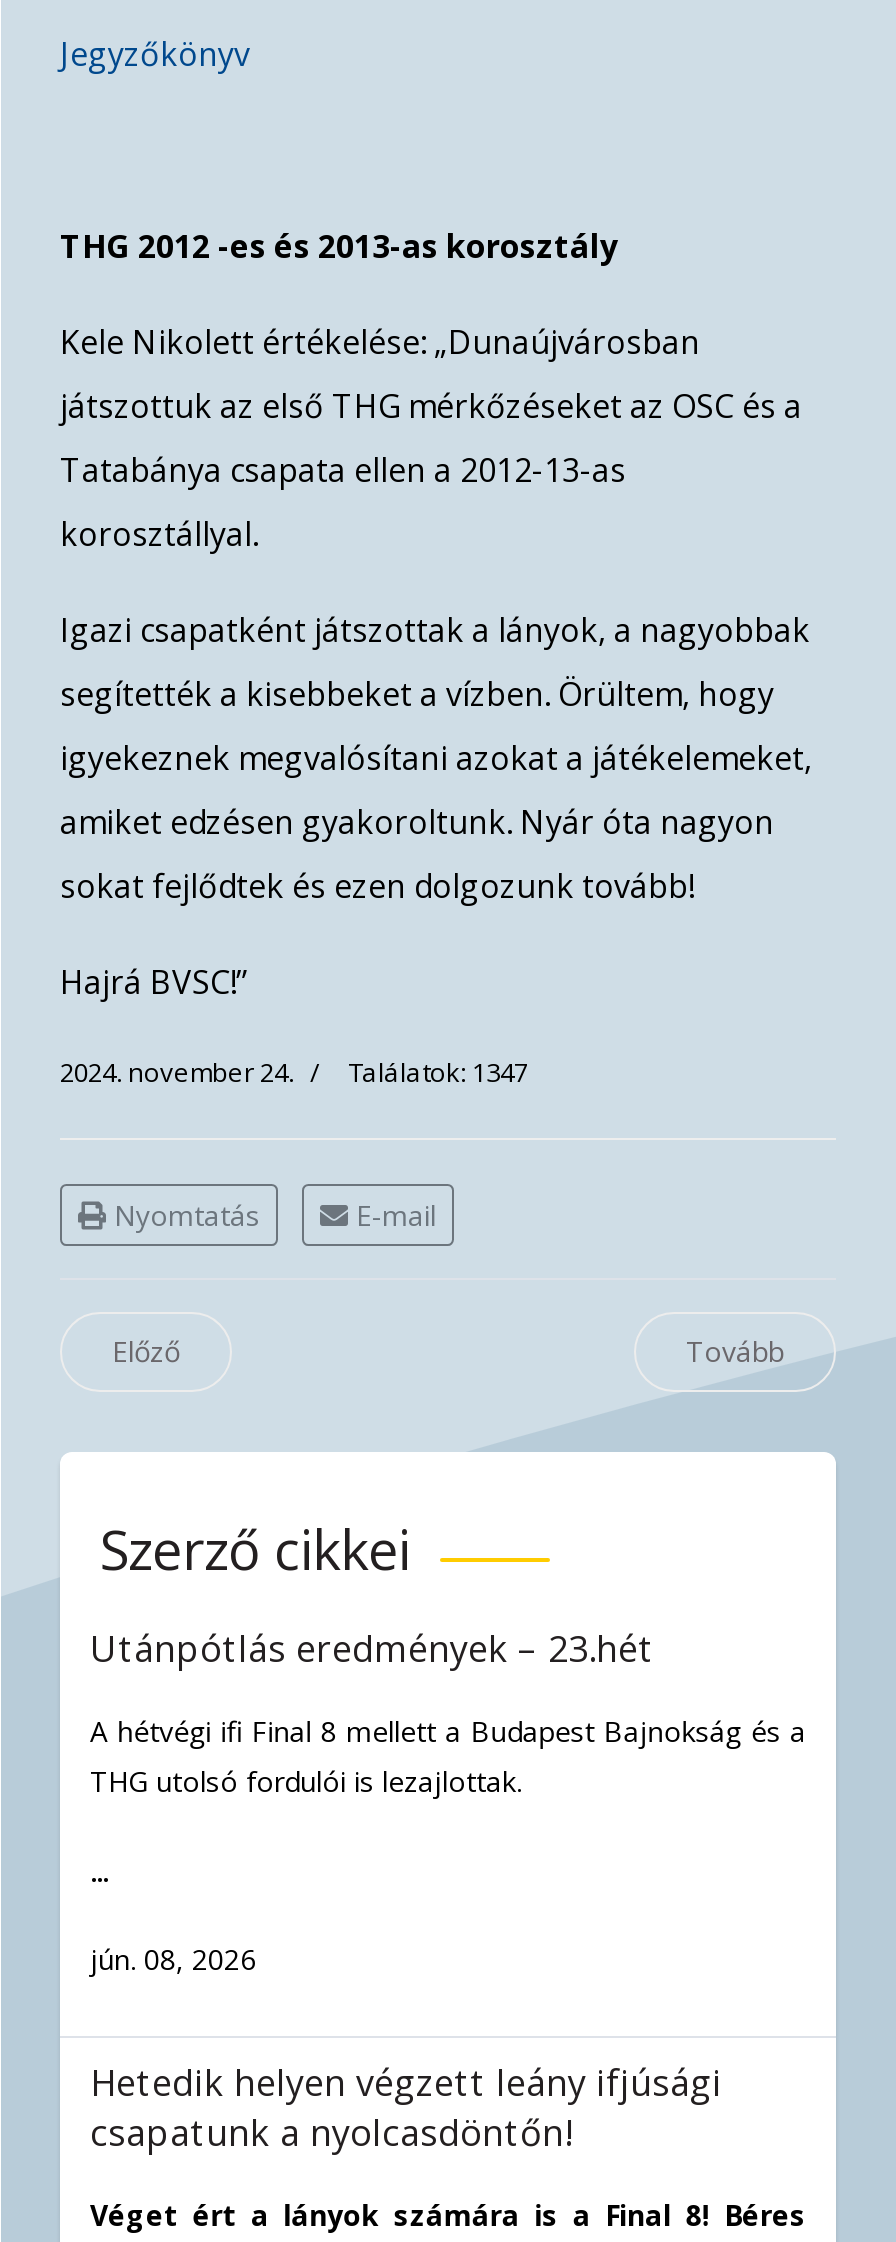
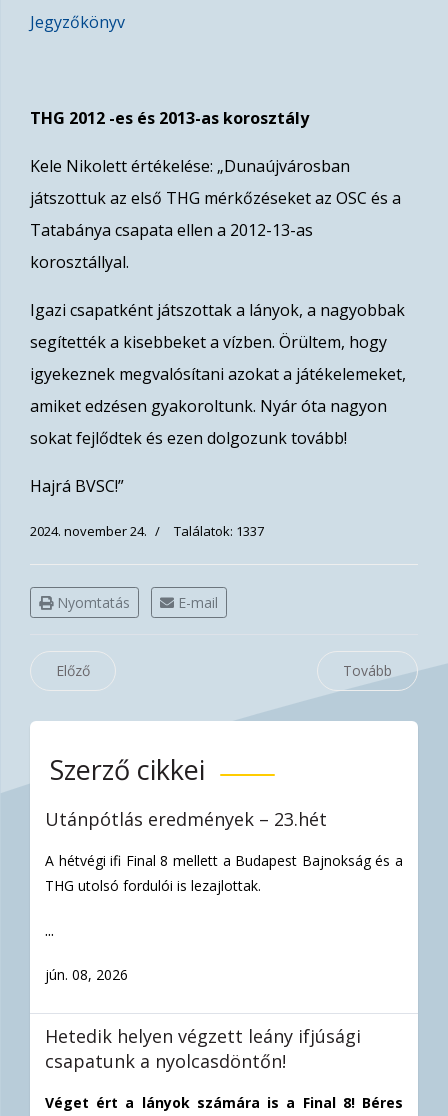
- 2024. november 24. Találatok: 1347
+ 2024. november 24. Találatok: 1337
